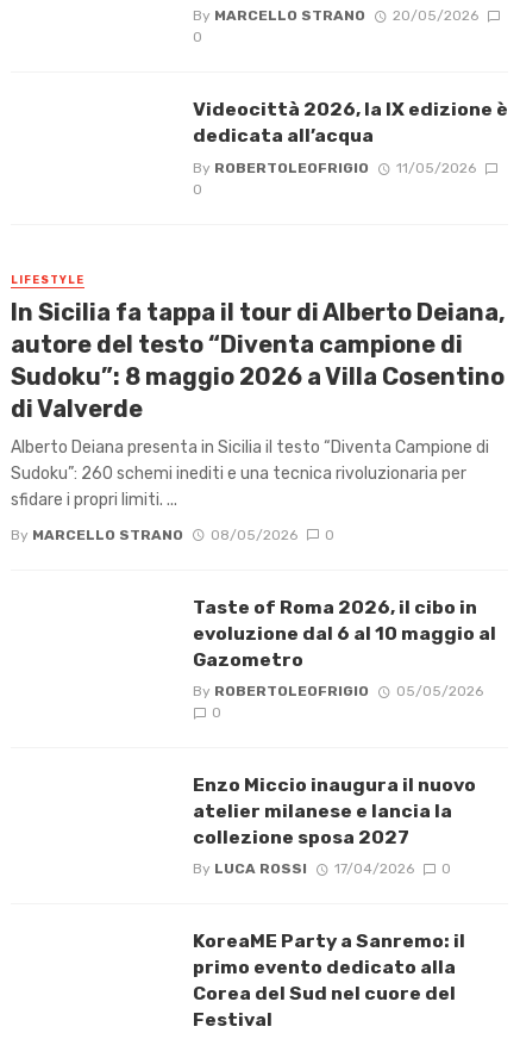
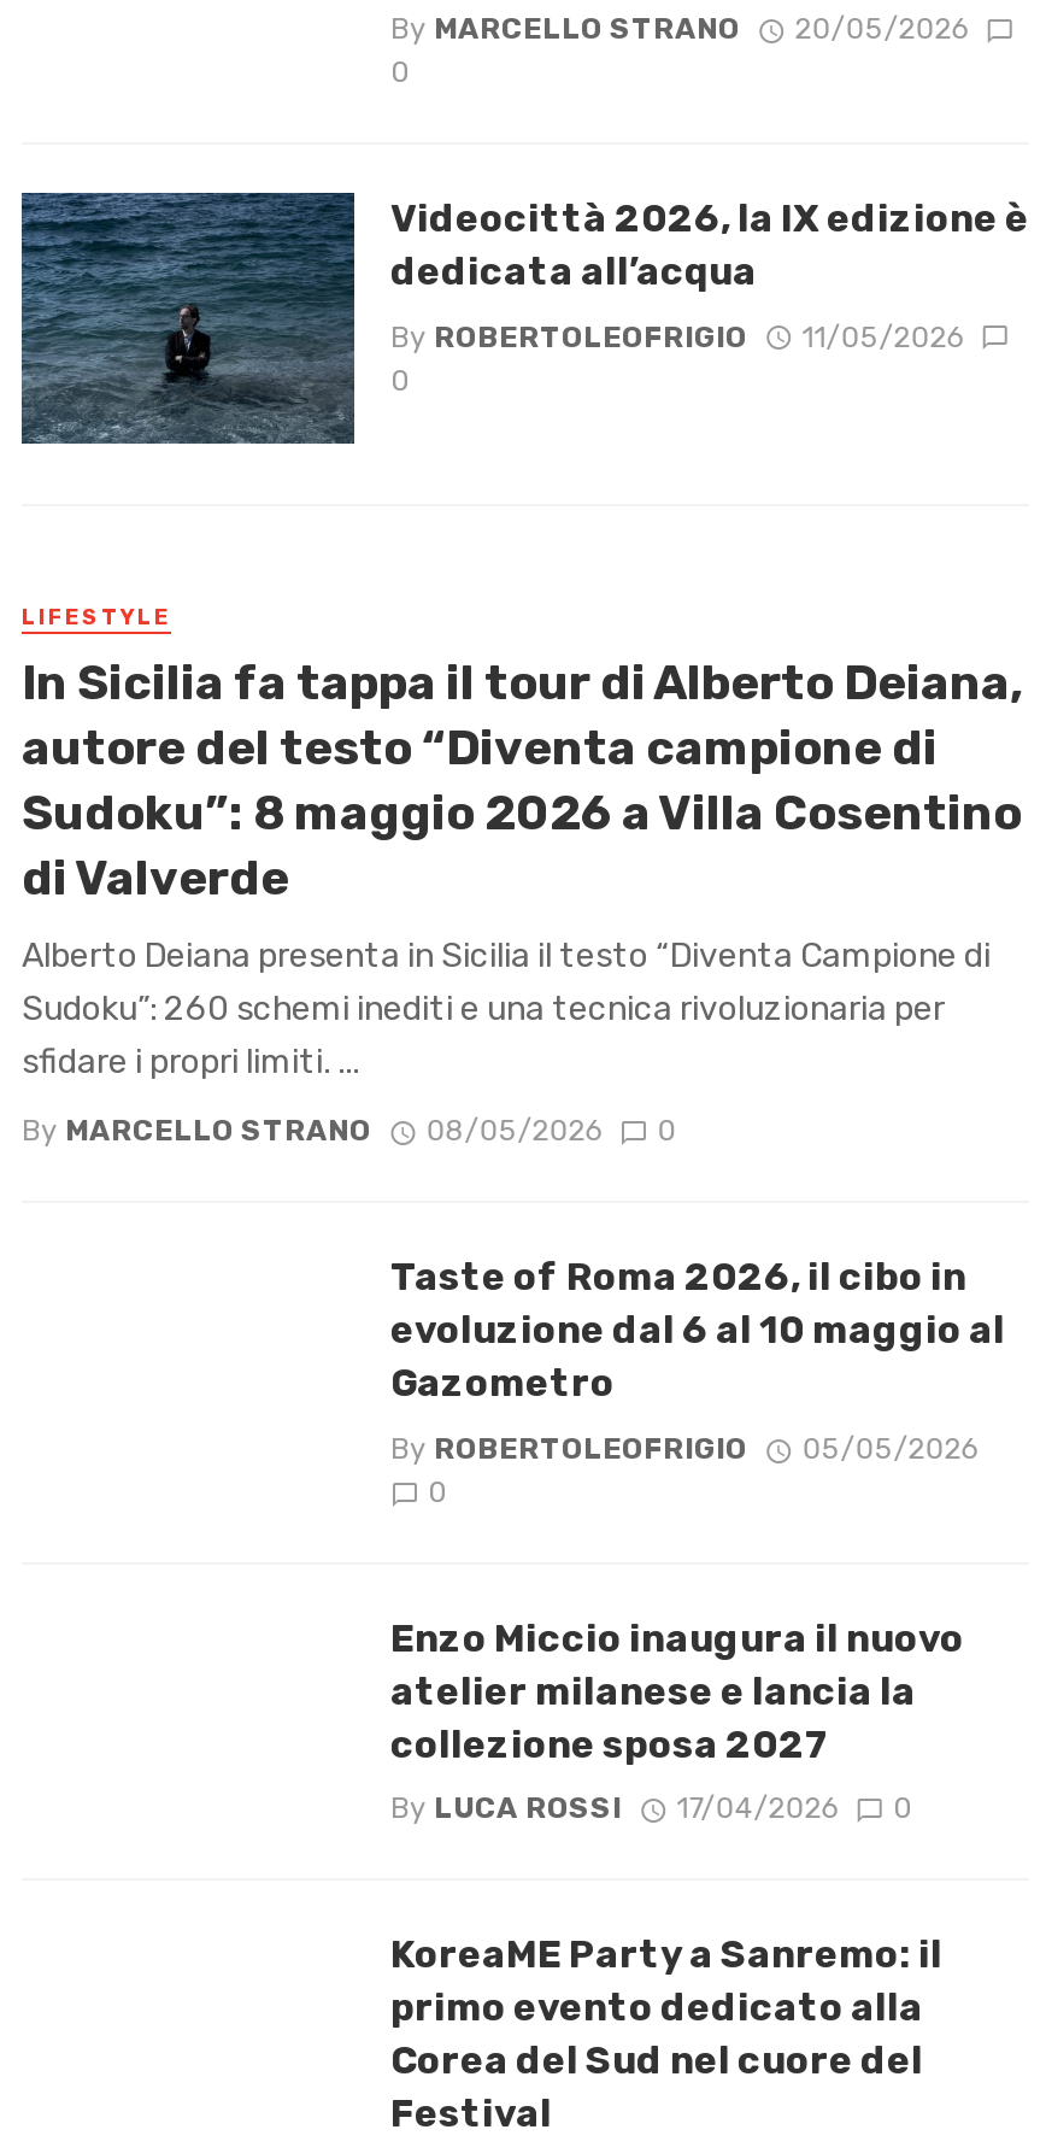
+ [image]
